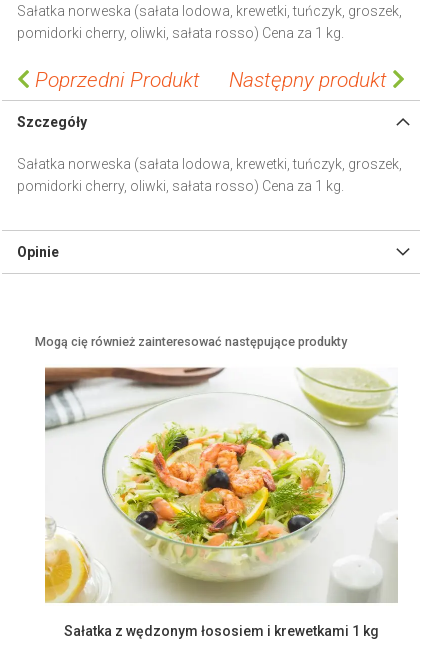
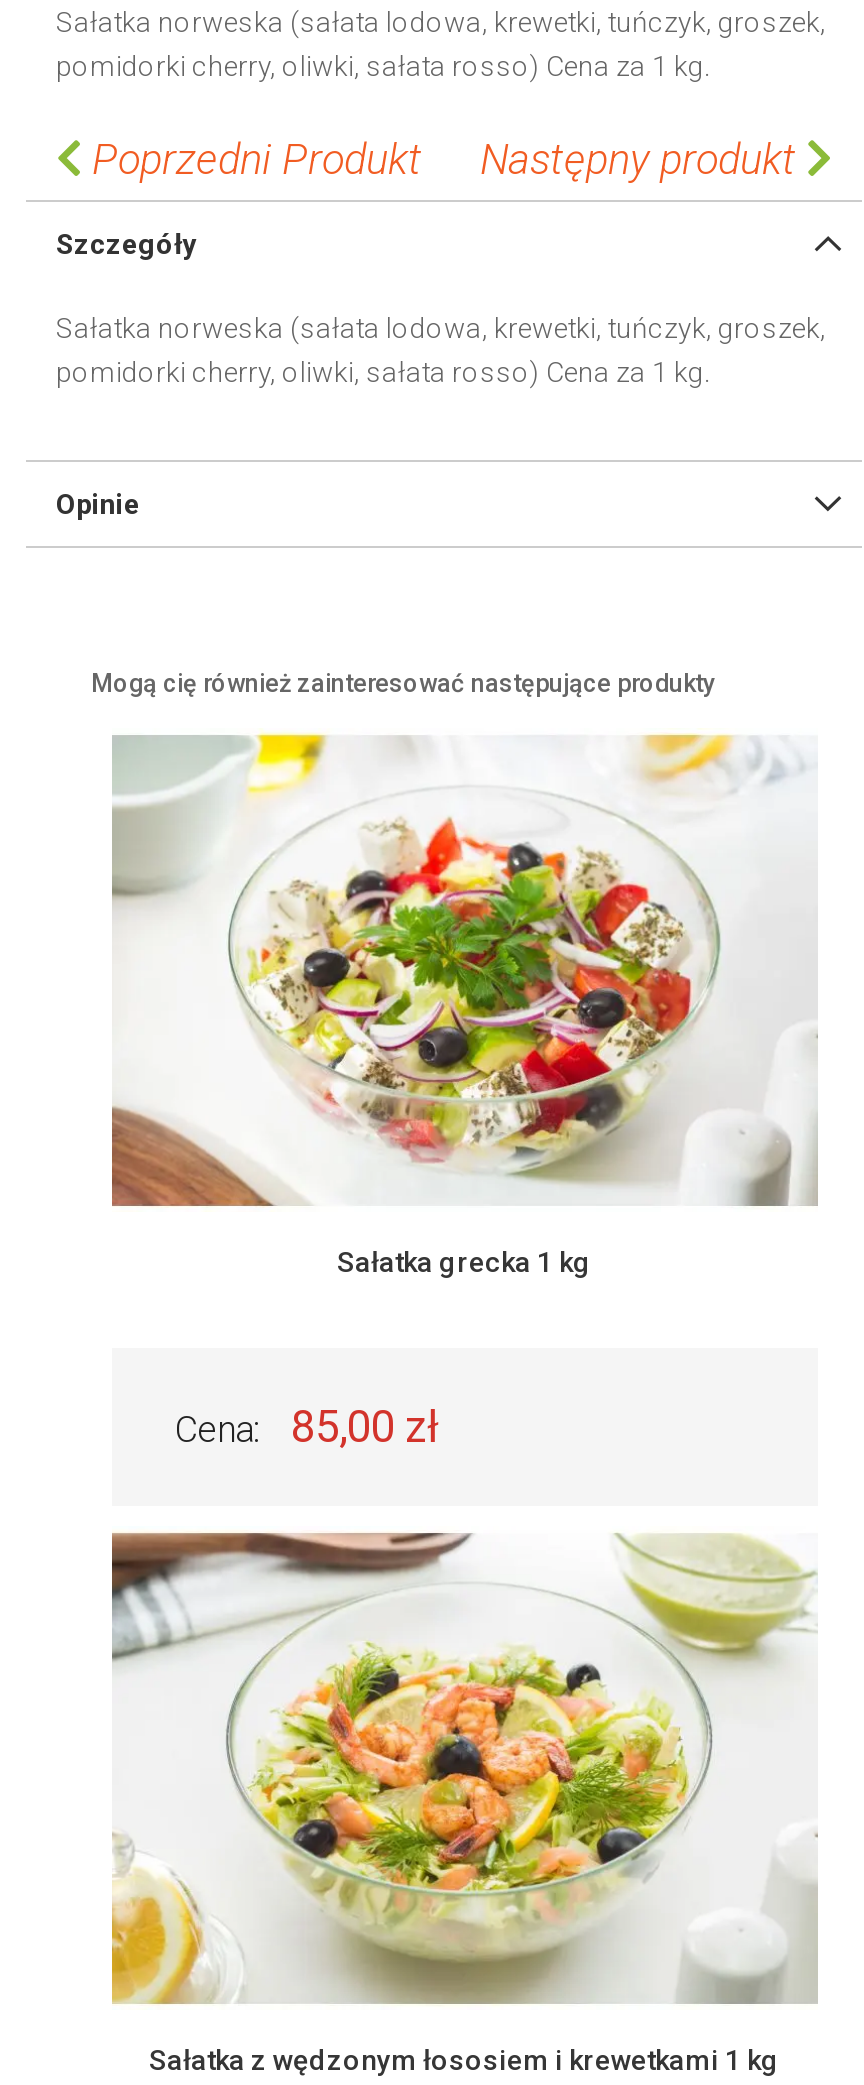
+ [image]
+ Sałatka grecka 1 kg
+ Cena: 85,00 zł
